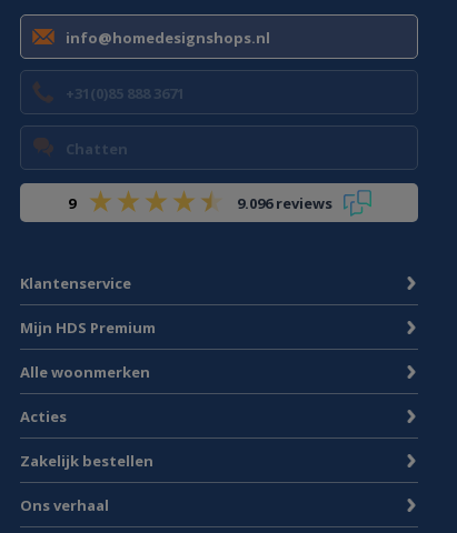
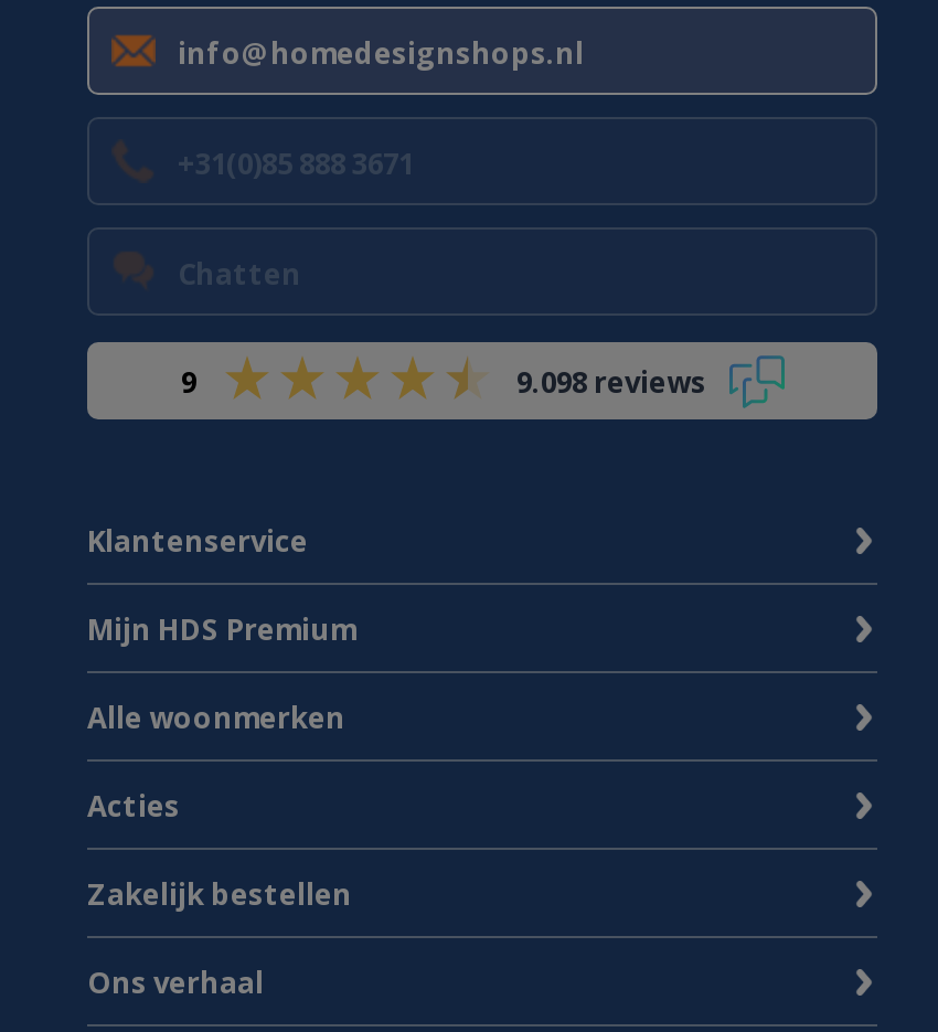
- 9.096 reviews
+ 9.098 reviews
